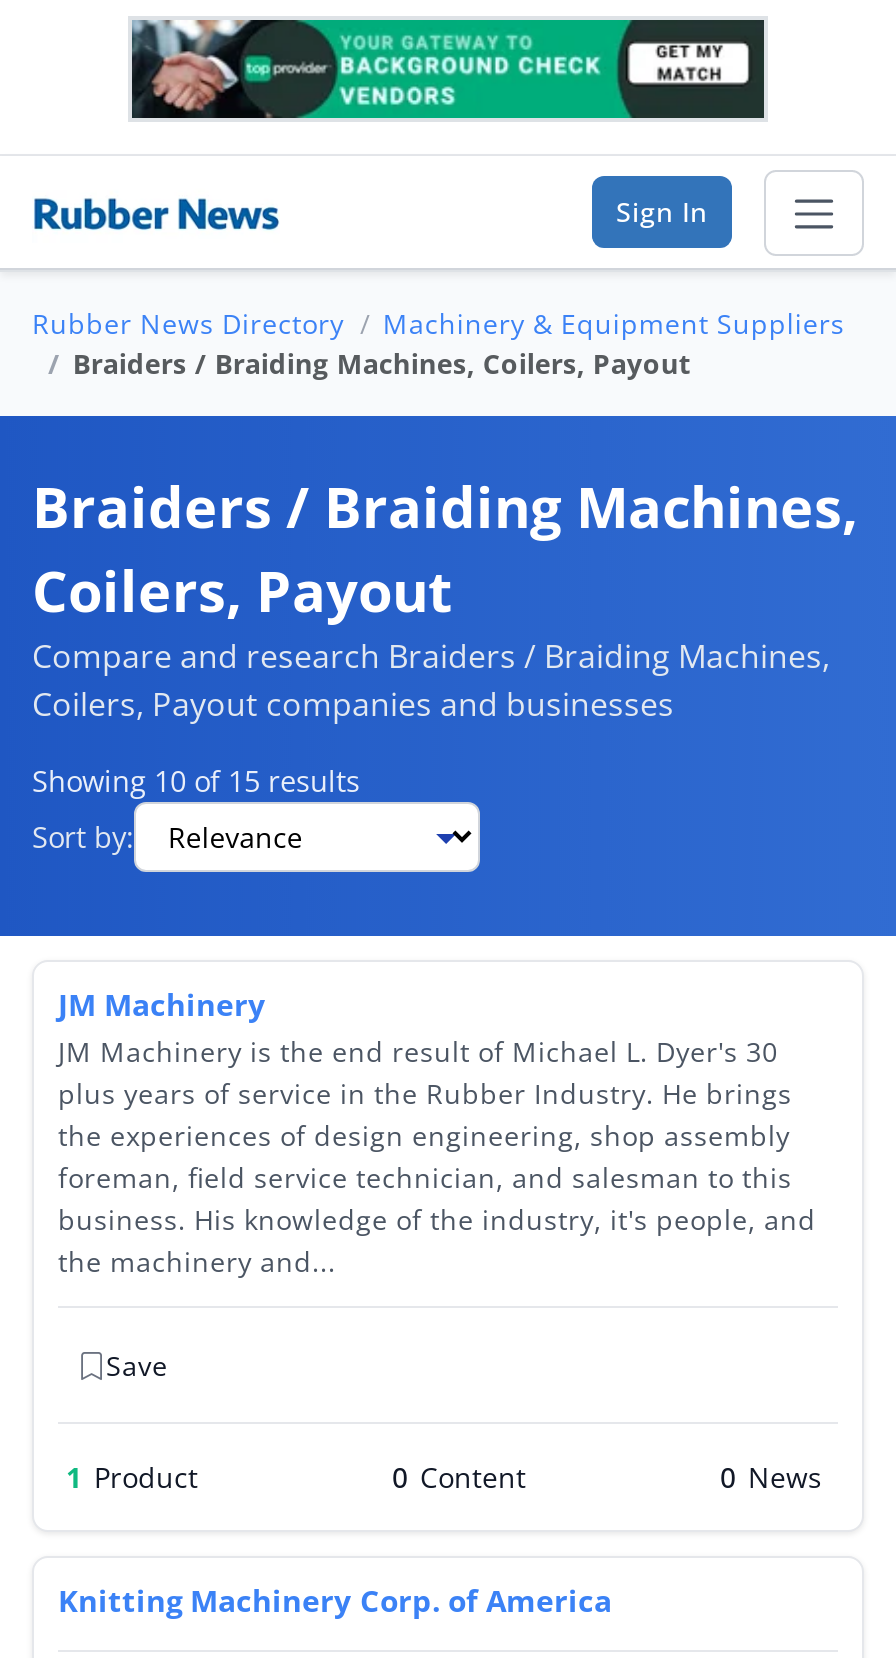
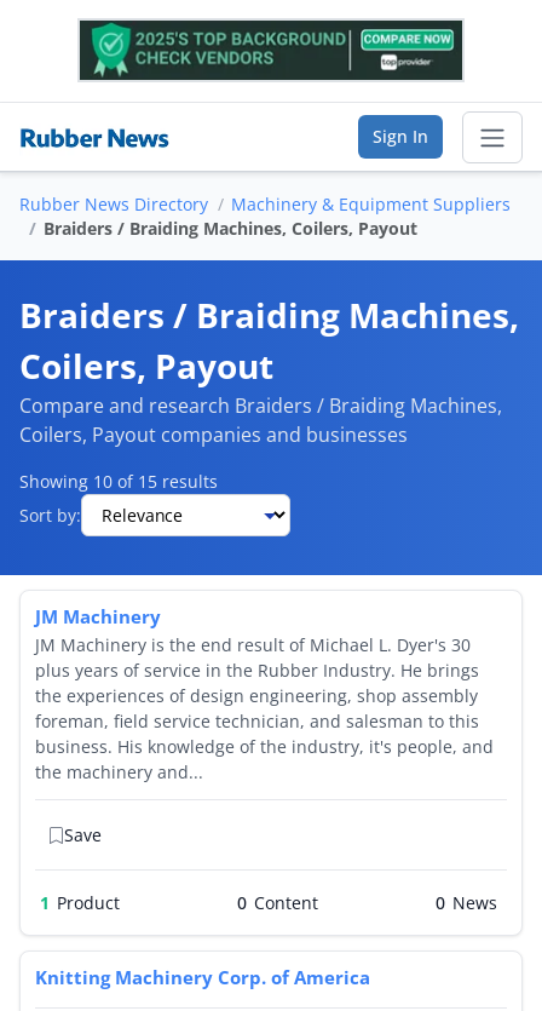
- [image]
+ [image]
